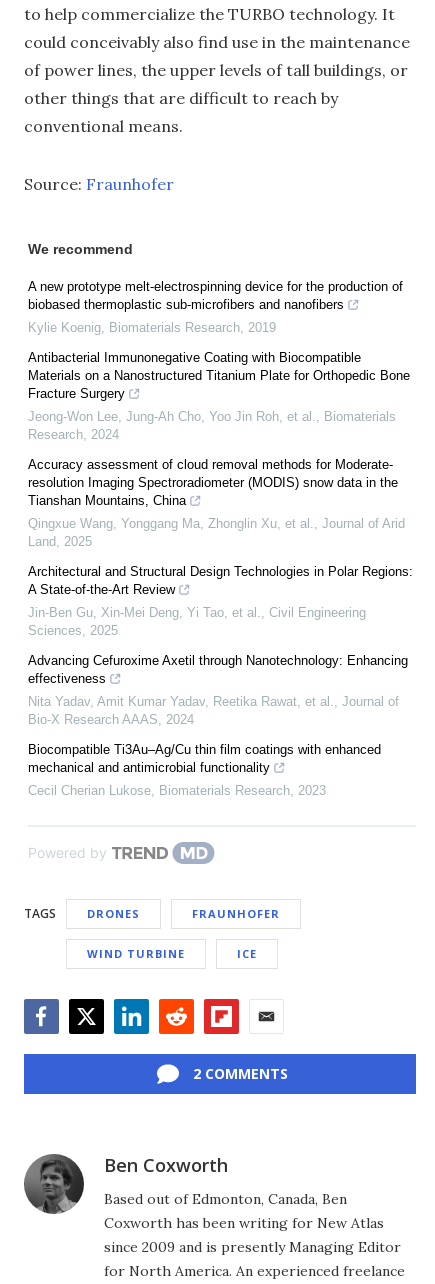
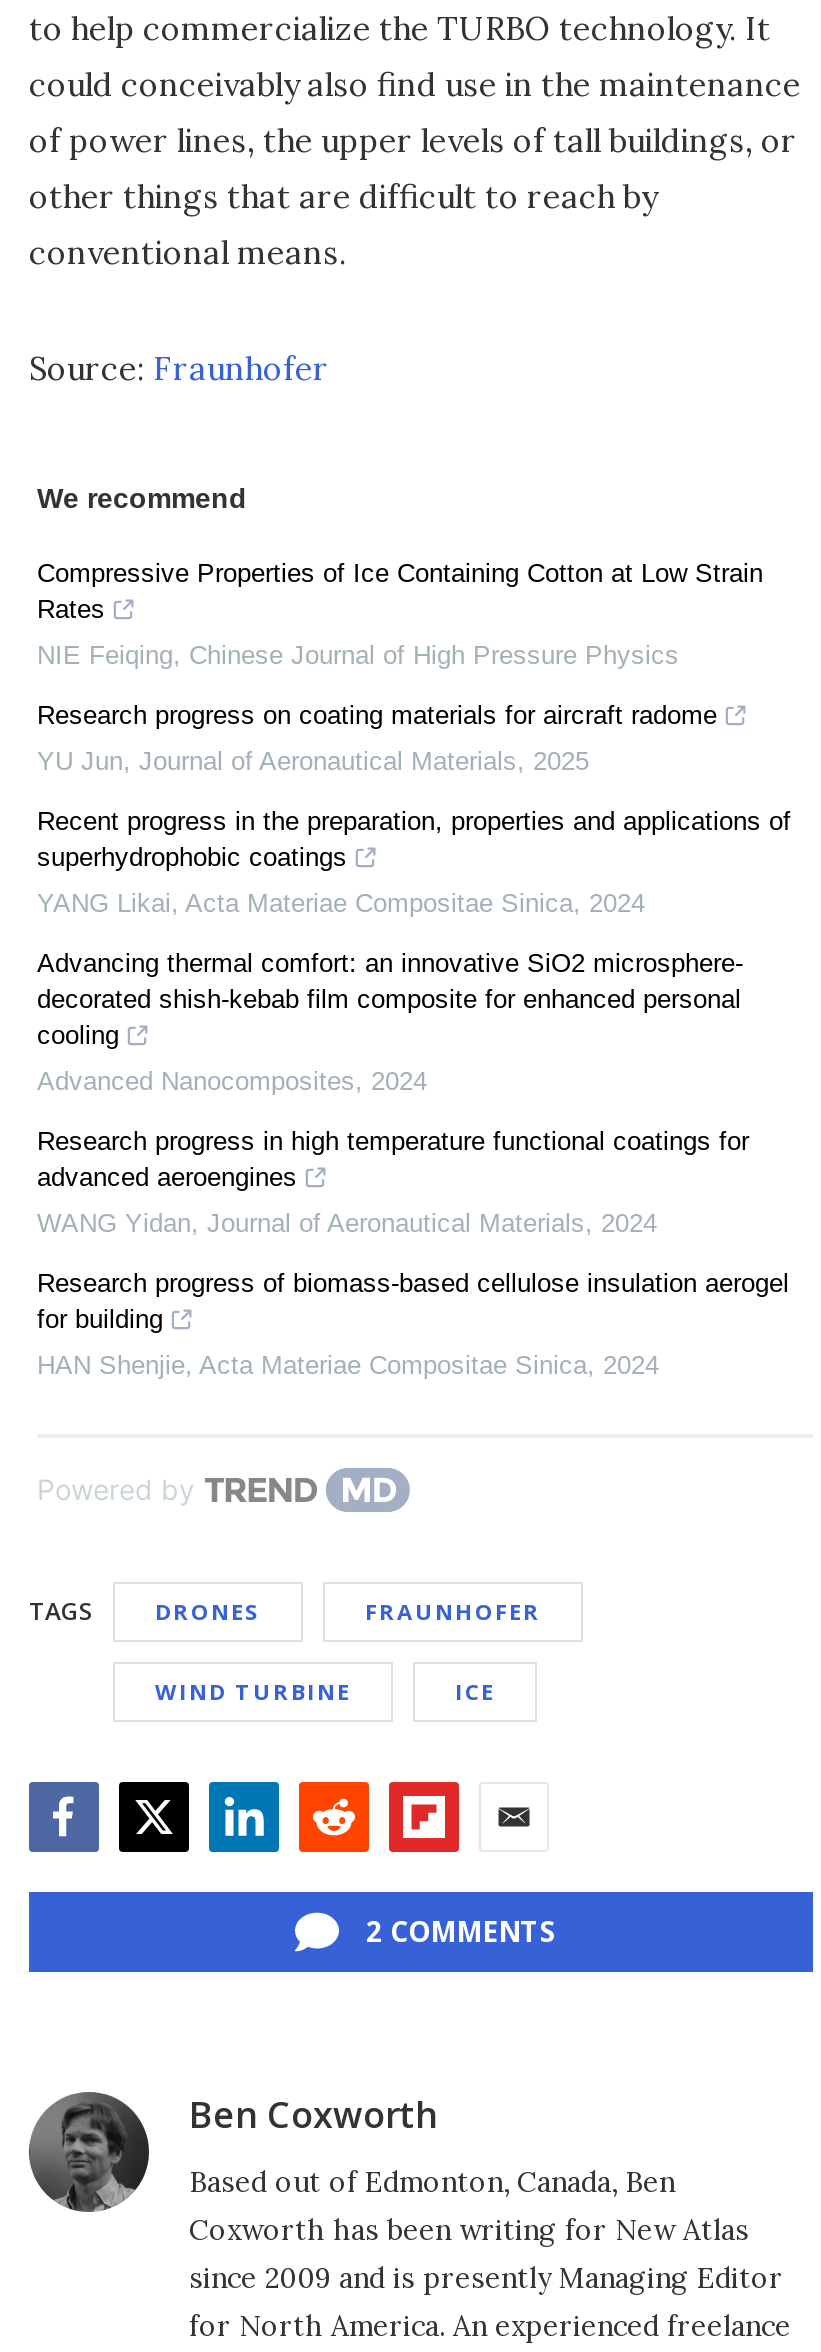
- A new prototype melt-electrospinning device for the production of
- biobased thermoplastic sub-microfibers and nanofibers
+ Compressive Properties of Ice Containing Cotton at Low Strain
+ Rates

- Kylie Koenig, Biomaterials Research, 2019
+ NIE Feiqing, Chinese Journal of High Pressure Physics

- Antibacterial Immunonegative Coating with Biocompatible
- Materials on a Nanostructured Titanium Plate for Orthopedic Bone
- Fracture Surgery
+ Research progress on coating materials for aircraft radome

- Jeong‐Won Lee, Jung-Ah Cho, Yoo Jin Roh, et al., Biomaterials
- Research, 2024
+ YU Jun, Journal of Aeronautical Materials, 2025

- Accuracy assessment of cloud removal methods for Moderate-
- resolution Imaging Spectroradiometer (MODIS) snow data in the
- Tianshan Mountains, China
+ Recent progress in the preparation, properties and applications of
+ superhydrophobic coatings

- Qingxue Wang, Yonggang Ma, Zhonglin Xu, et al., Journal of Arid
- Land, 2025
+ YANG Likai, Acta Materiae Compositae Sinica, 2024

- Architectural and Structural Design Technologies in Polar Regions:
- A State-of-the-Art Review
+ Advancing thermal comfort: an innovative SiO2 microsphere-
+ decorated shish-kebab film composite for enhanced personal
+ cooling

- Jin-Ben Gu, Xin-Mei Deng, Yi Tao, et al., Civil Engineering
- Sciences, 2025
+ Advanced Nanocomposites, 2024

- Advancing Cefuroxime Axetil through Nanotechnology: Enhancing
- effectiveness
+ Research progress in high temperature functional coatings for
+ advanced aeroengines

- Nita Yadav, Amit Kumar Yadav, Reetika Rawat, et al., Journal of
- Bio-X Research AAAS, 2024
+ WANG Yidan, Journal of Aeronautical Materials, 2024

- Biocompatible Ti3Au–Ag/Cu thin film coatings with enhanced
- mechanical and antimicrobial functionality
+ Research progress of biomass-based cellulose insulation aerogel
+ for building

- Cecil Cherian Lukose, Biomaterials Research, 2023
+ HAN Shenjie, Acta Materiae Compositae Sinica, 2024
